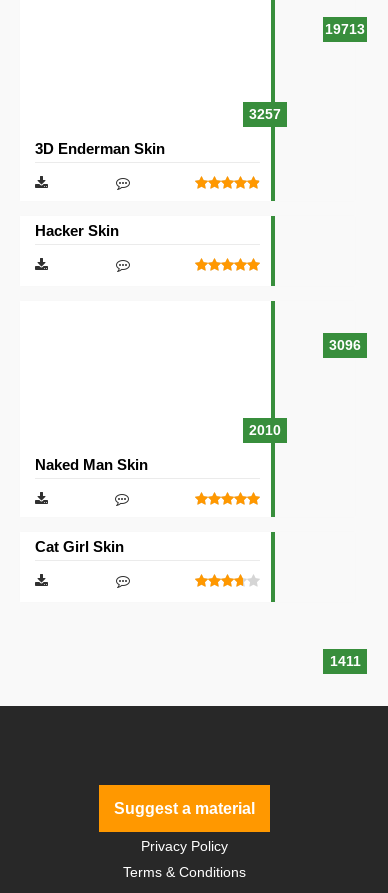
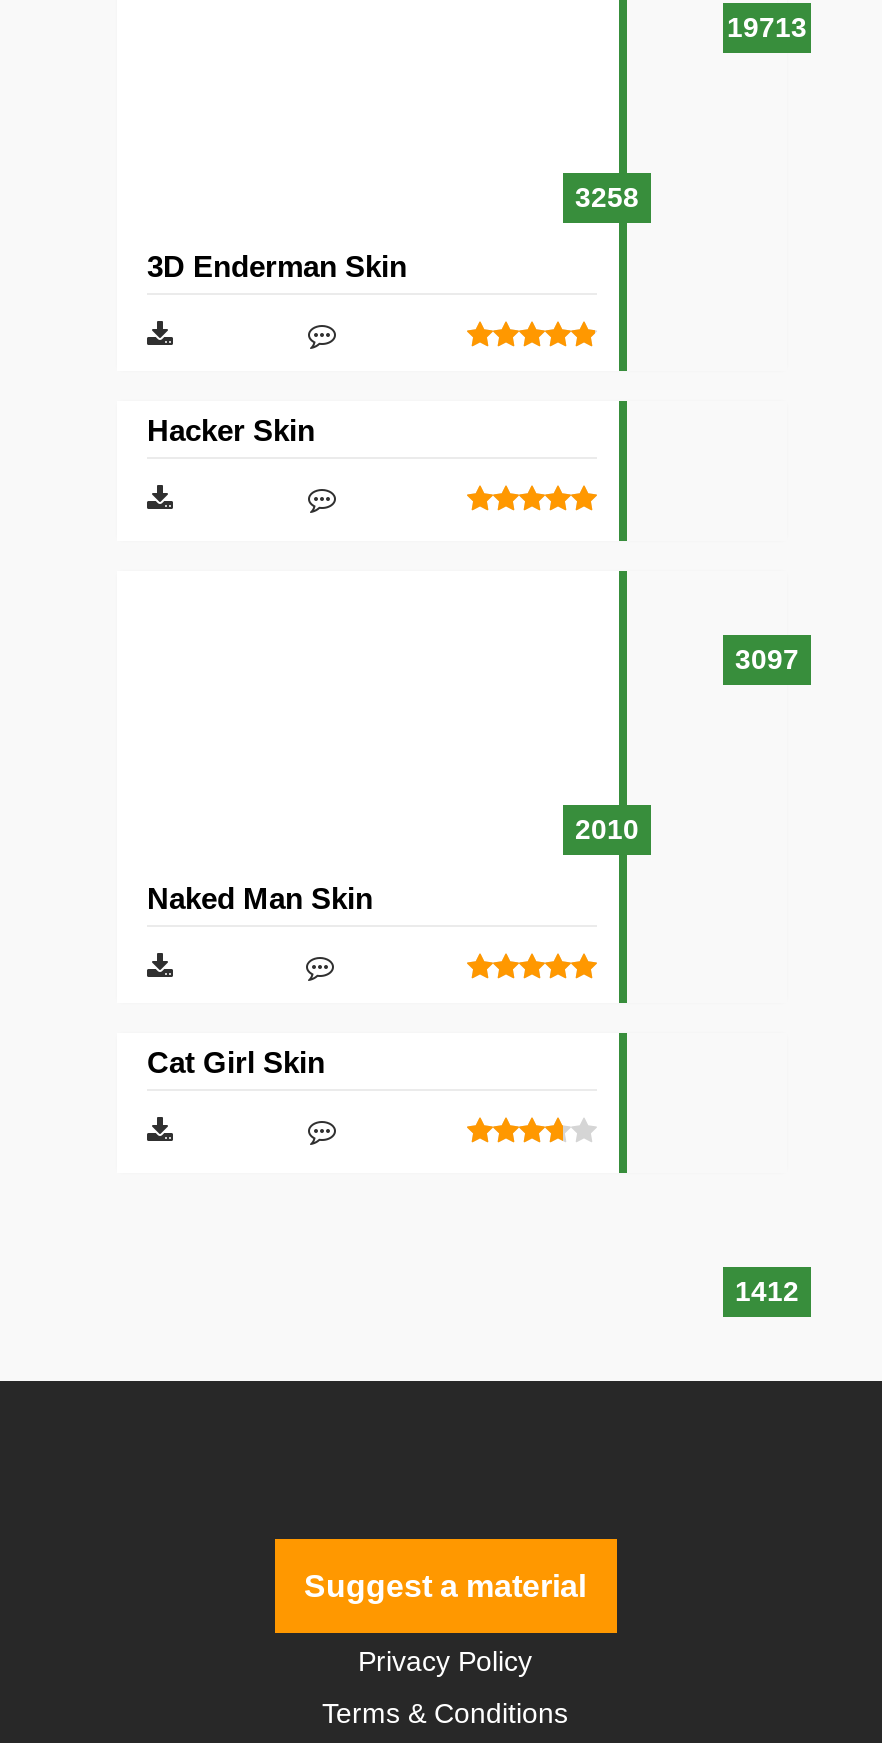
- 3257
+ 3258

- 3096
+ 3097

- 1411
+ 1412
